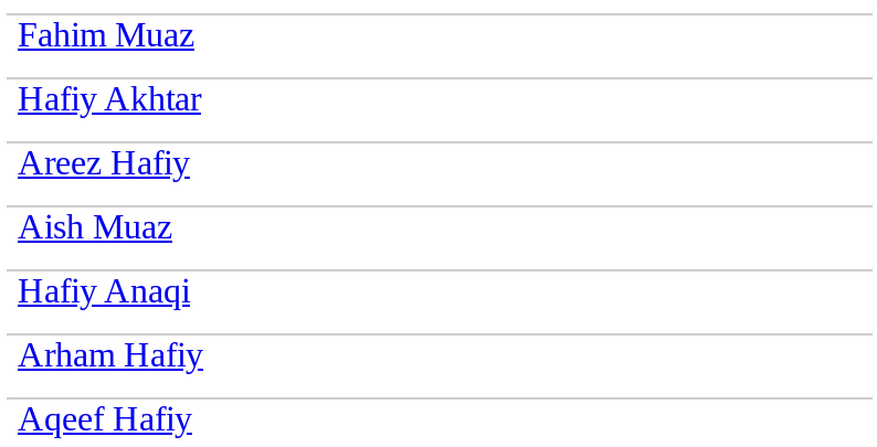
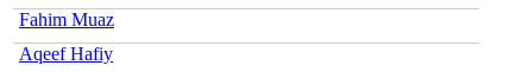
- Hafiy Akhtar
- Areez Hafiy
- Aish Muaz
- Hafiy Anaqi
- Arham Hafiy
